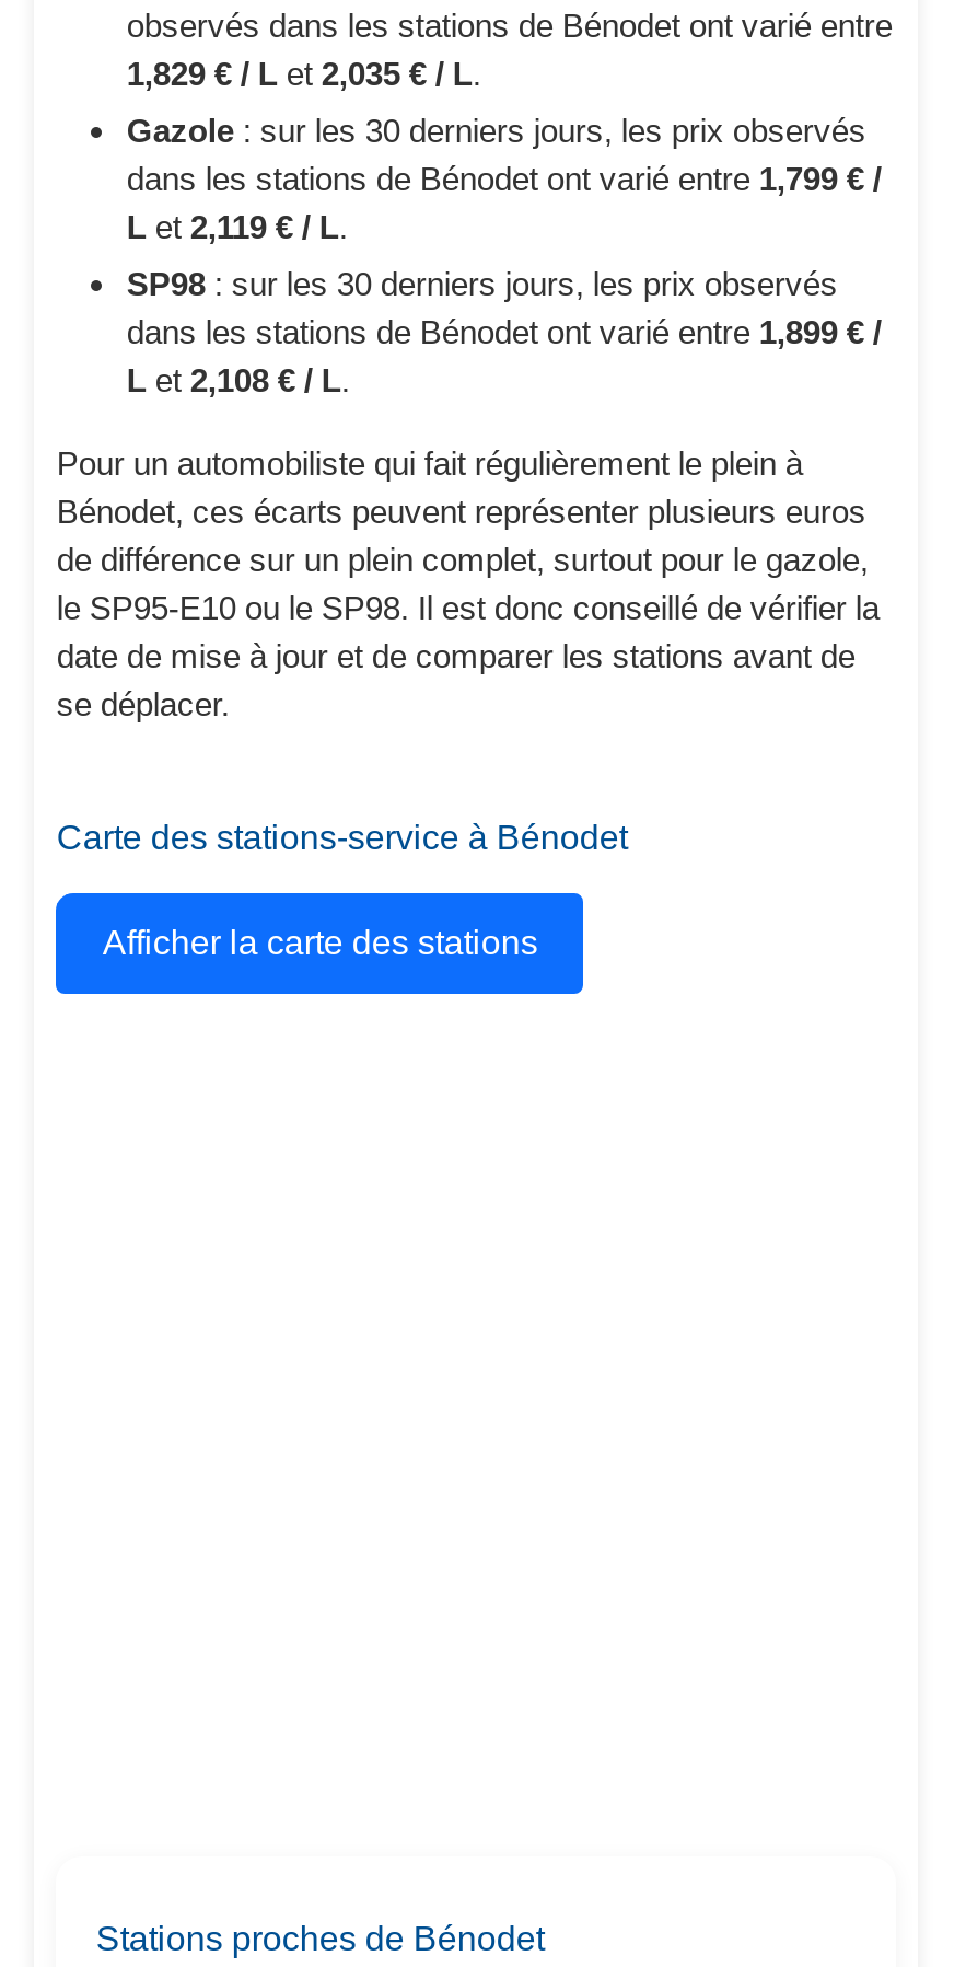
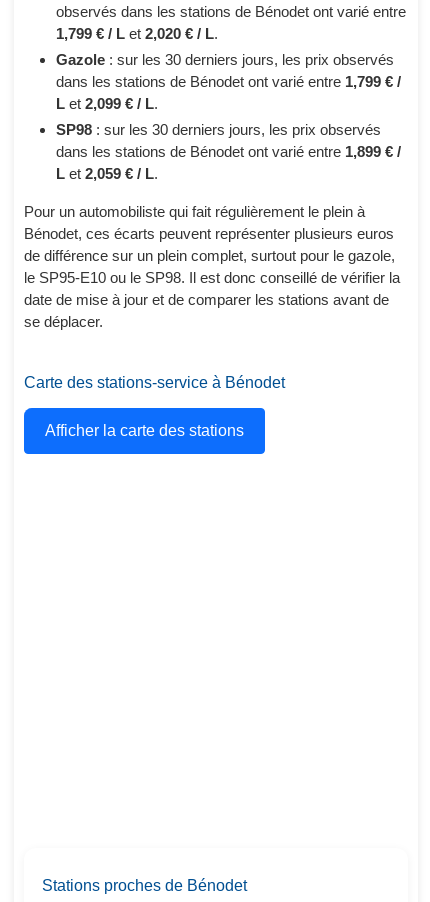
- 1,829 € / L et 2,035 € / L.
+ 1,799 € / L et 2,020 € / L.

- L et 2,119 € / L.
+ L et 2,099 € / L.

- L et 2,108 € / L.
+ L et 2,059 € / L.
